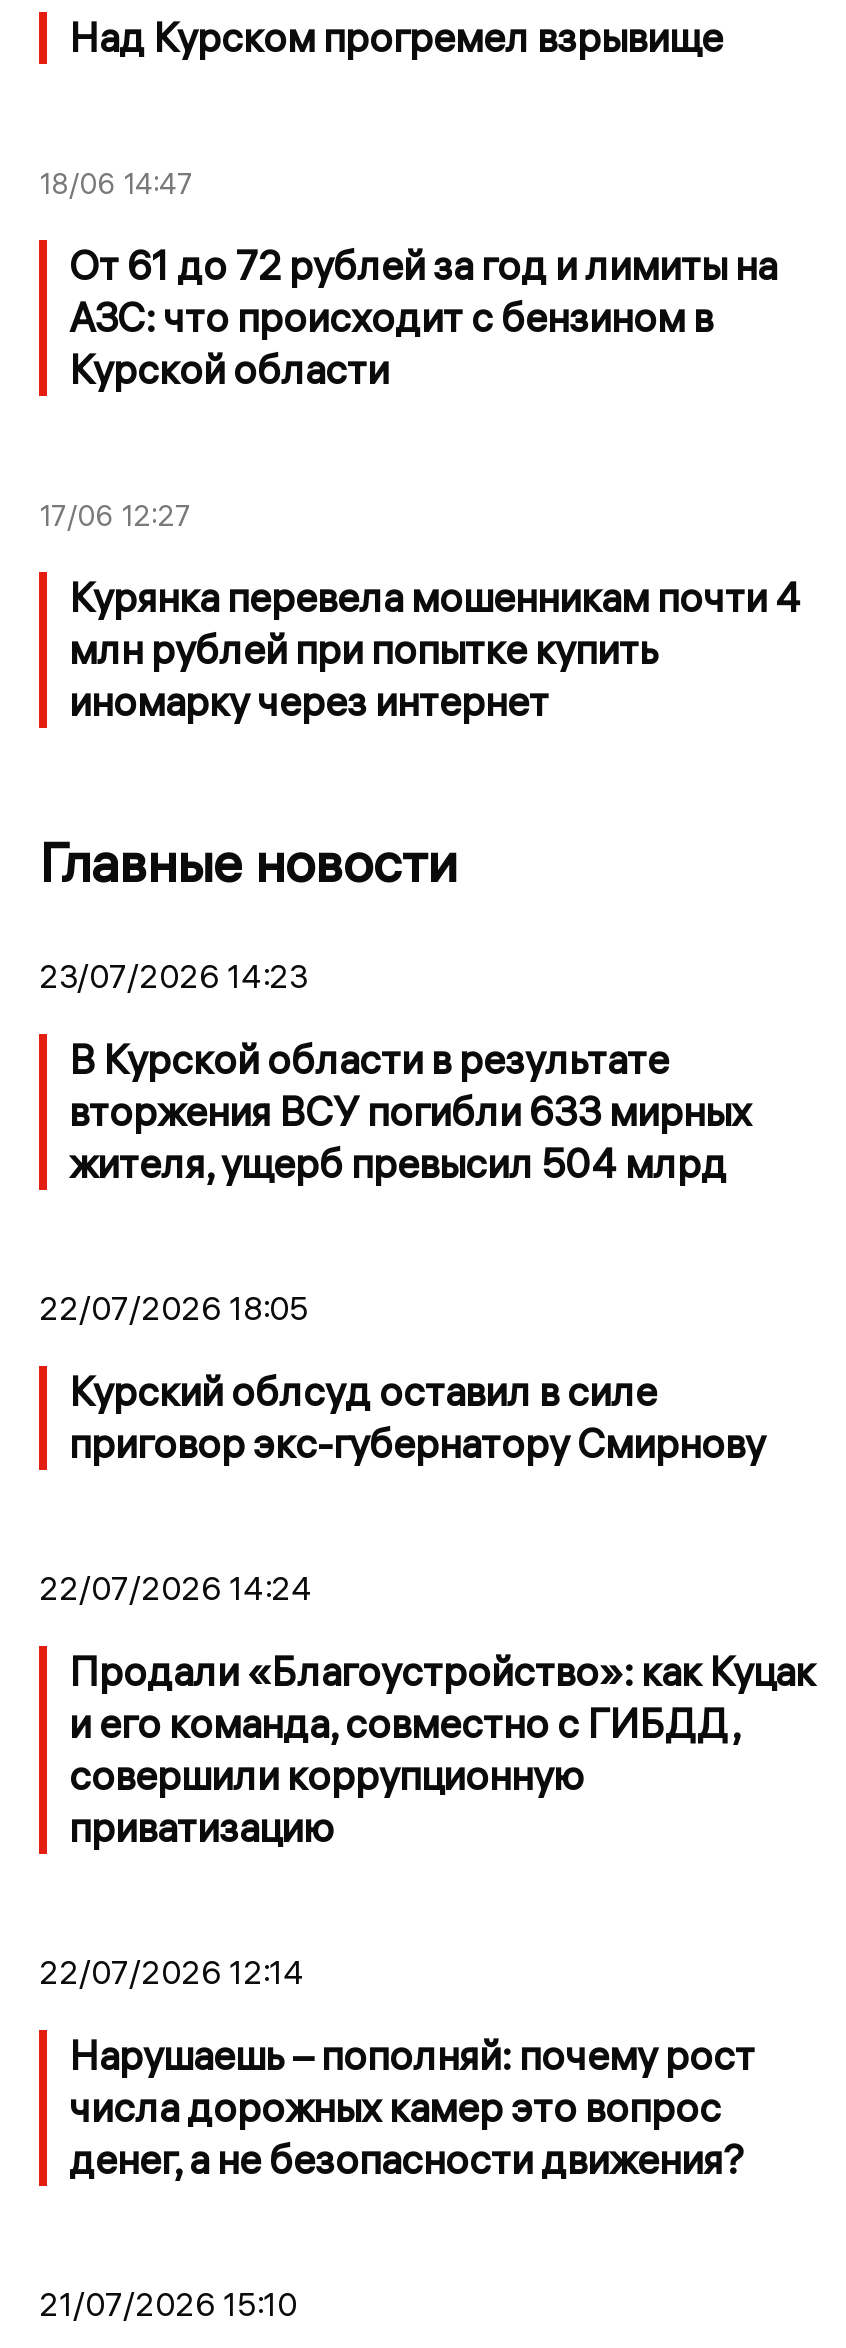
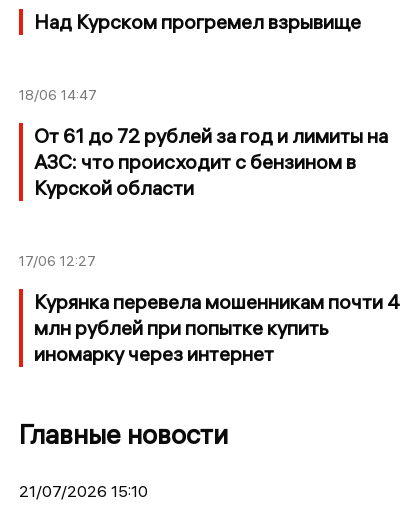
- 23/07/2026 14:23
- В Курской области в результате
- вторжения ВСУ погибли 633 мирных
- жителя, ущерб превысил 504 млрд
- 22/07/2026 18:05
- Курский облсуд оставил в силе
- приговор экс-губернатору Смирнову
- 22/07/2026 14:24
- Продали «Благоустройство»: как Куцак
- и его команда, совместно с ГИБДД,
- совершили коррупционную
- приватизацию
- 22/07/2026 12:14
- Нарушаешь – пополняй: почему рост
- числа дорожных камер это вопрос
- денег, а не безопасности движения?
